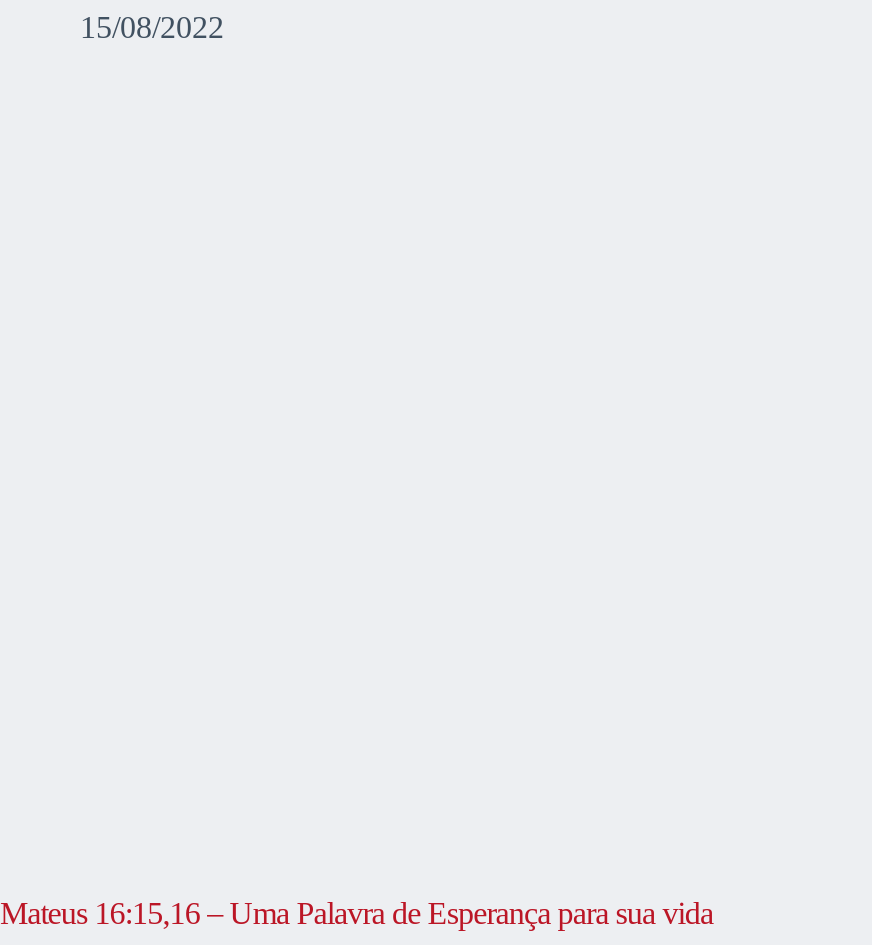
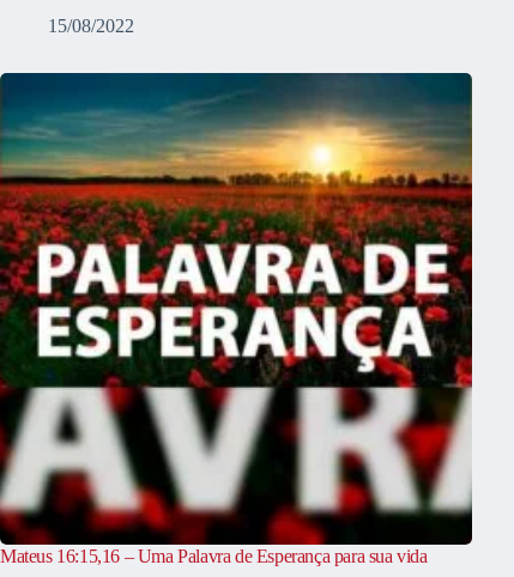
+ [image]
